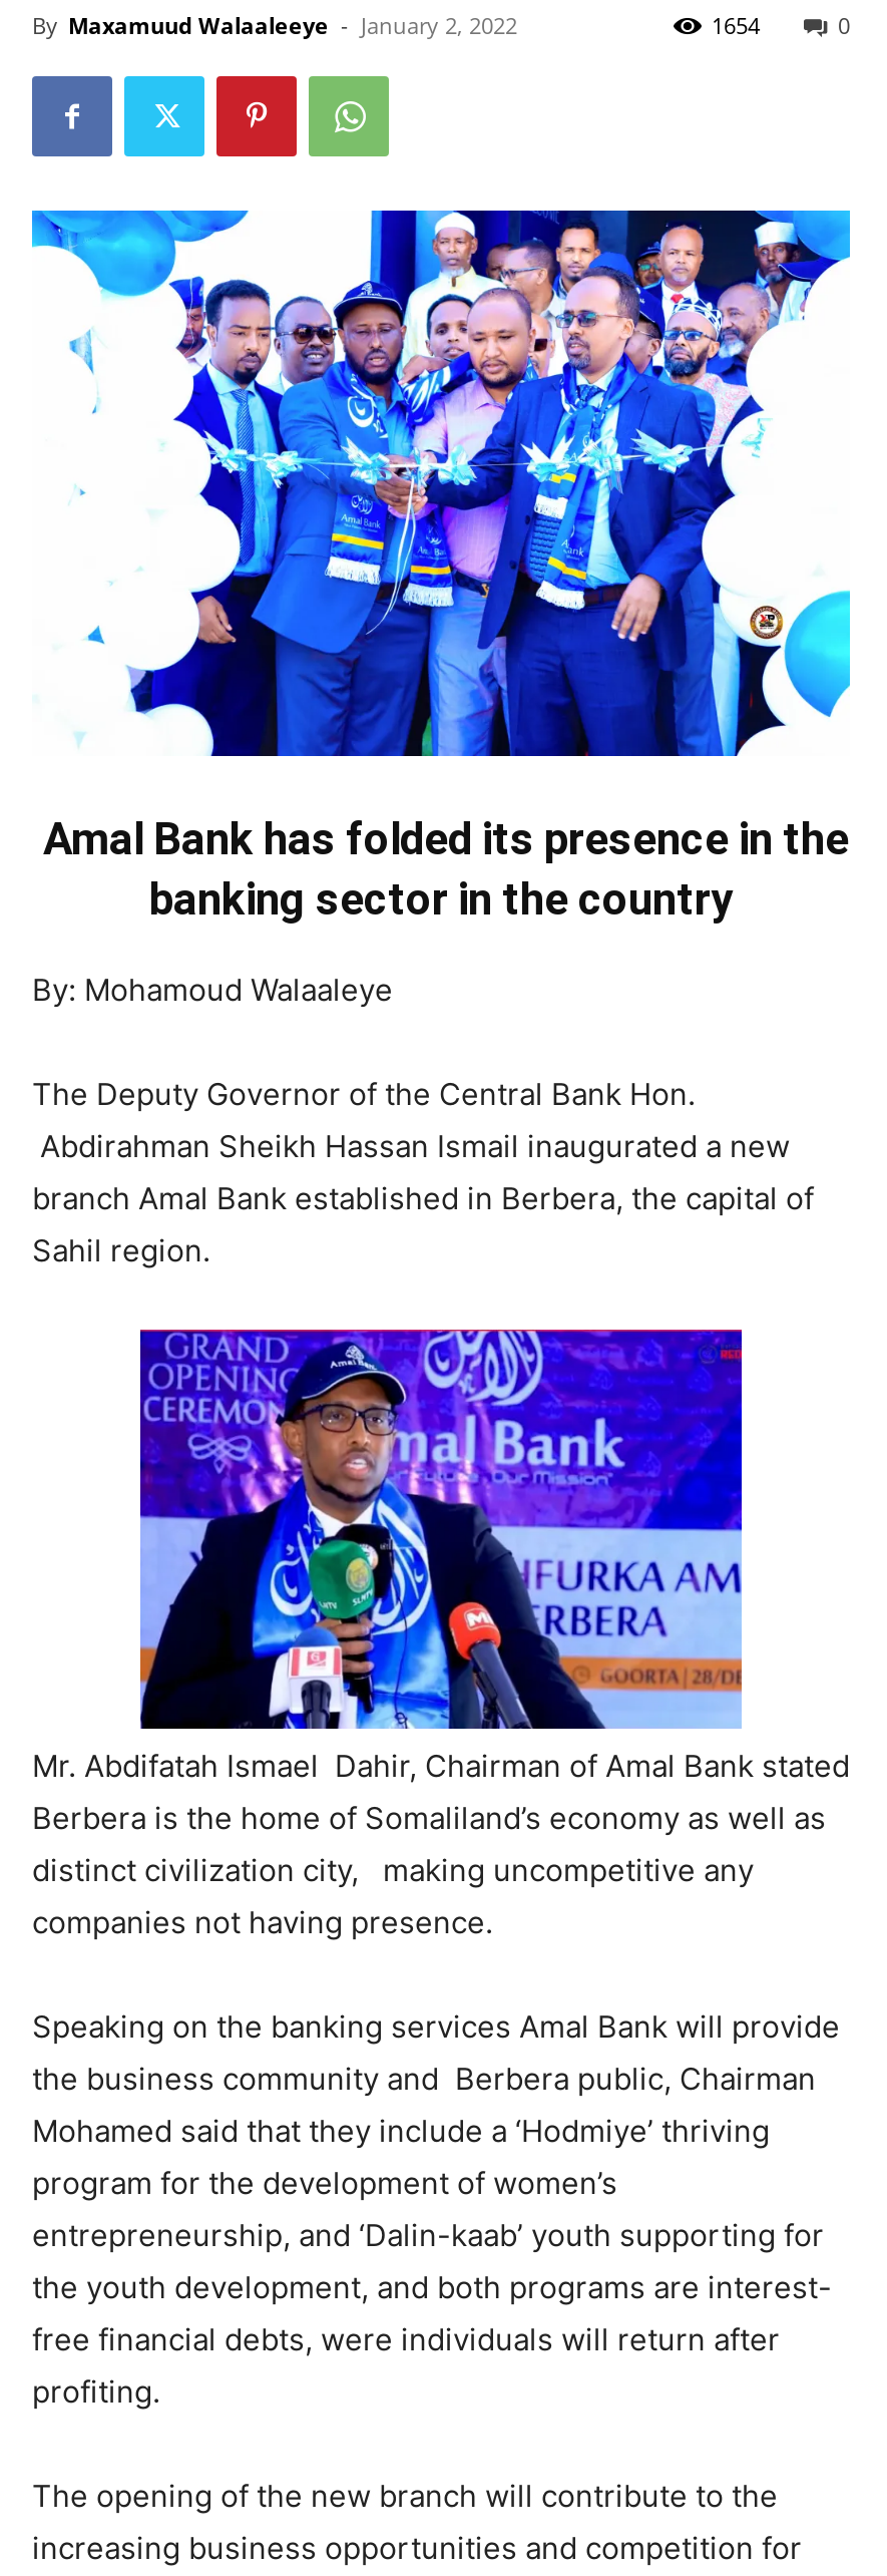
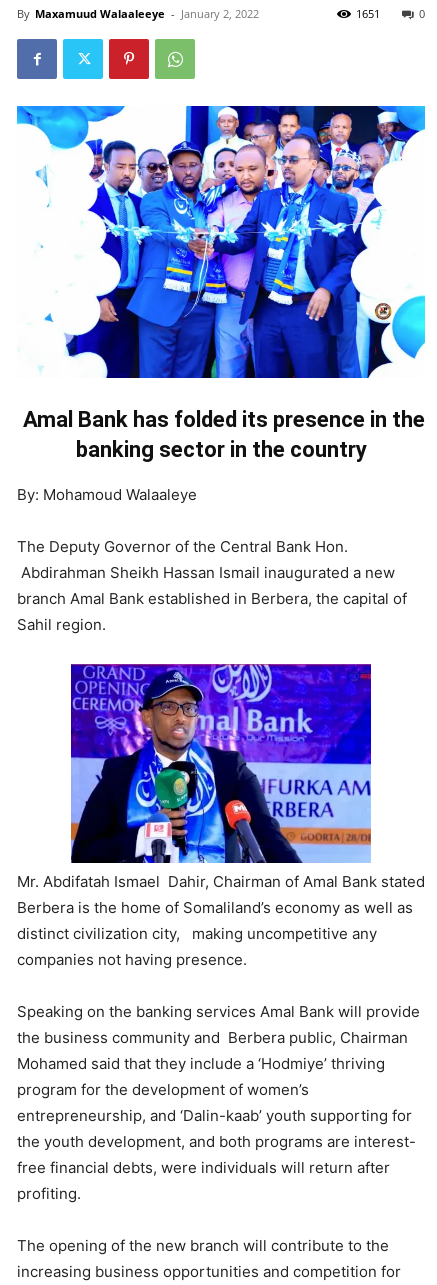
- 1654
+ 1651
